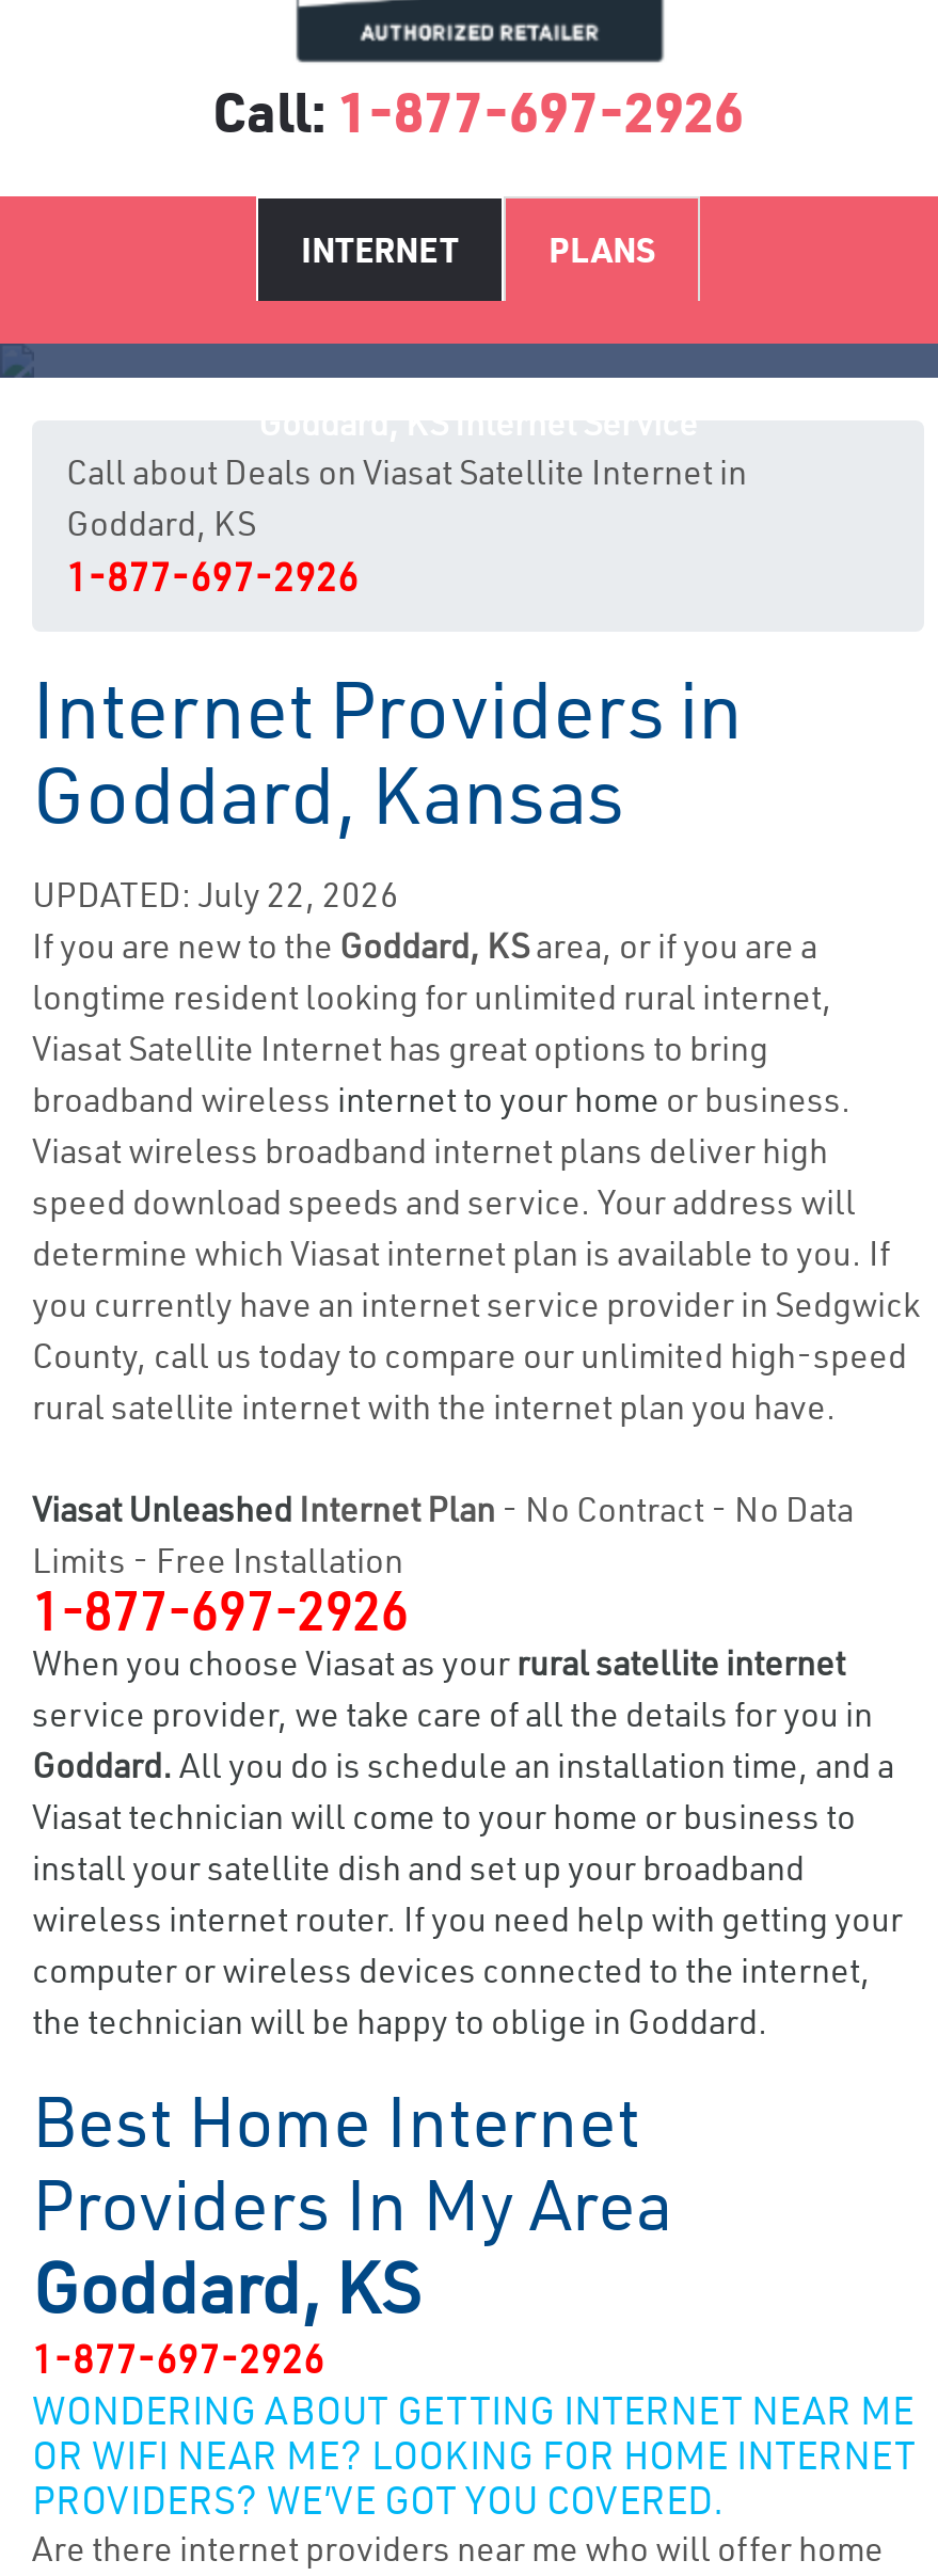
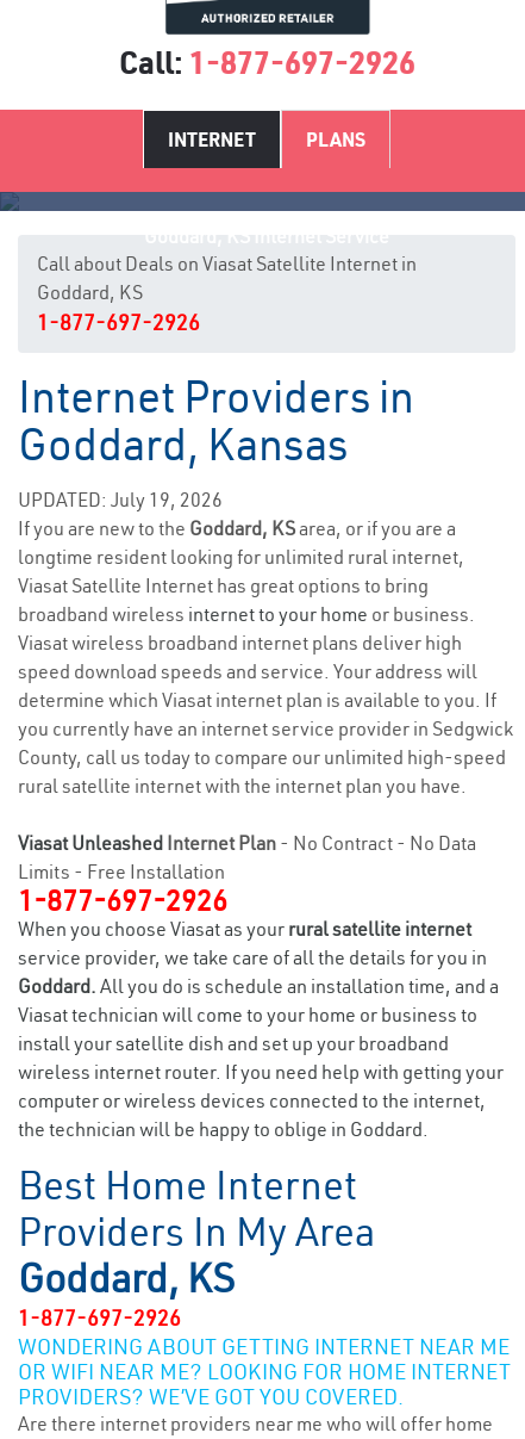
- UPDATED: July 22, 2026
+ UPDATED: July 19, 2026
